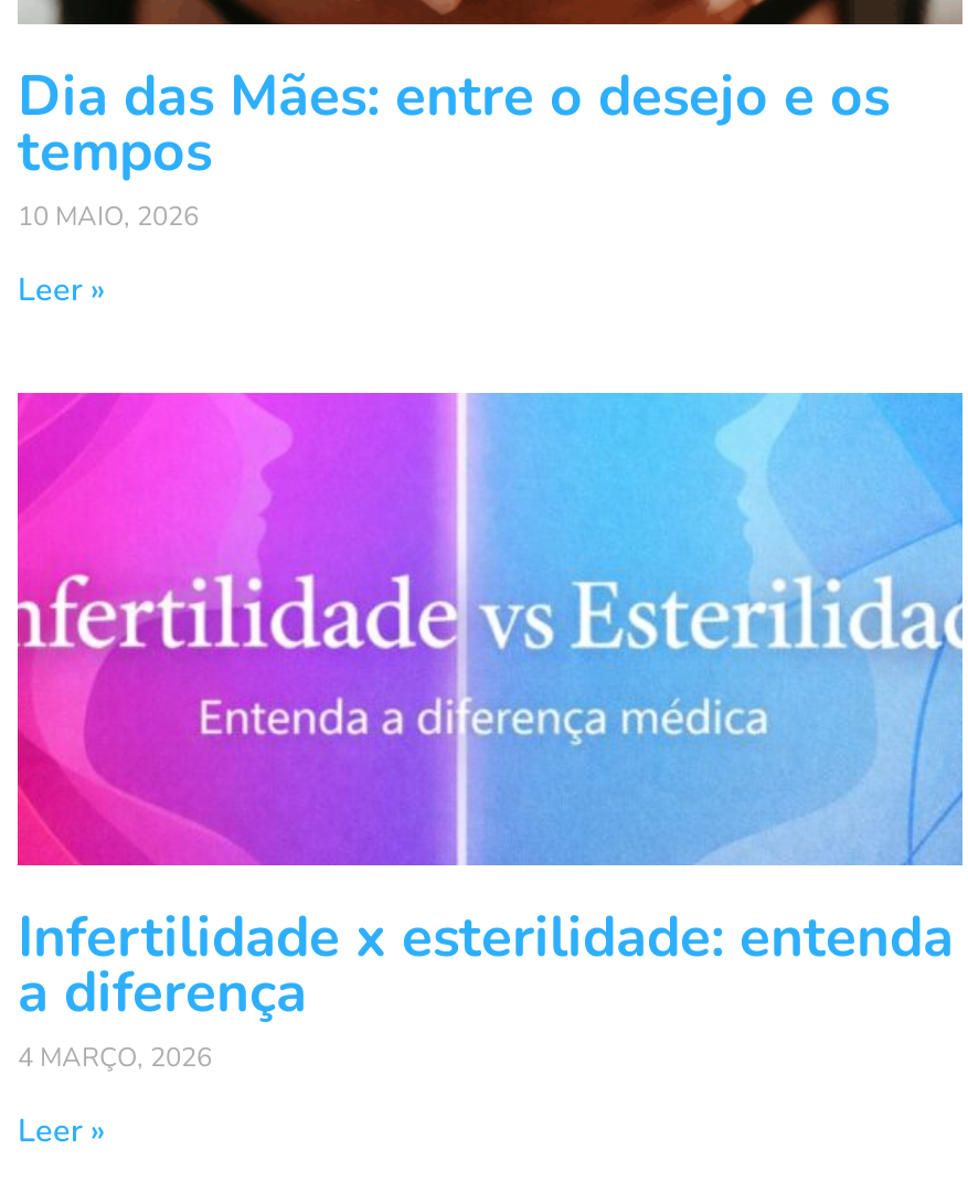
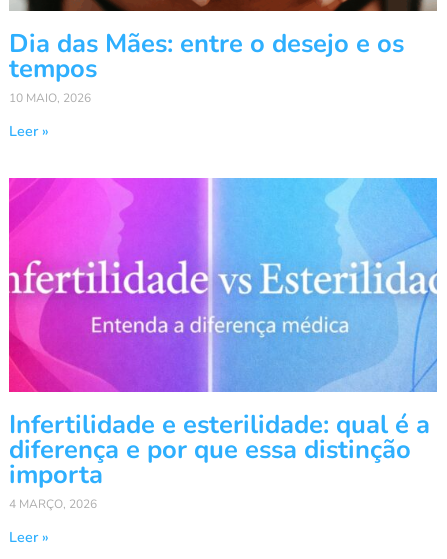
- Infertilidade x esterilidade: entenda
- a diferença
+ Infertilidade e esterilidade: qual é a
+ diferença e por que essa distinção
+ importa
